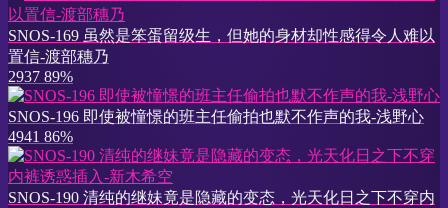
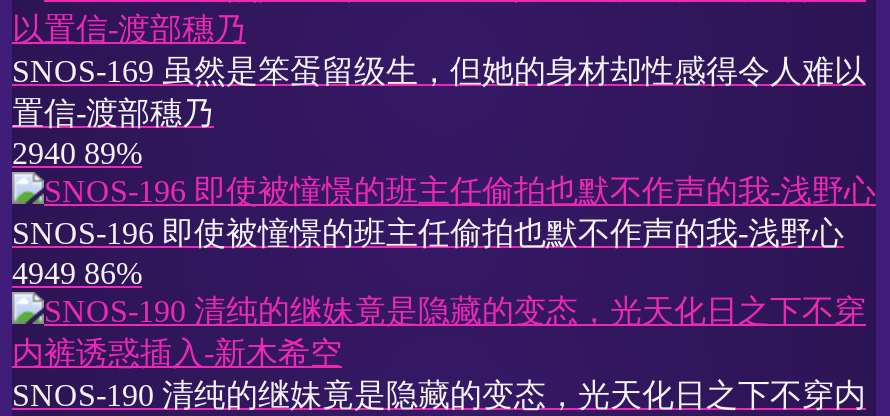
- 2937 89%
+ 2940 89%

- 4941 86%
+ 4949 86%
